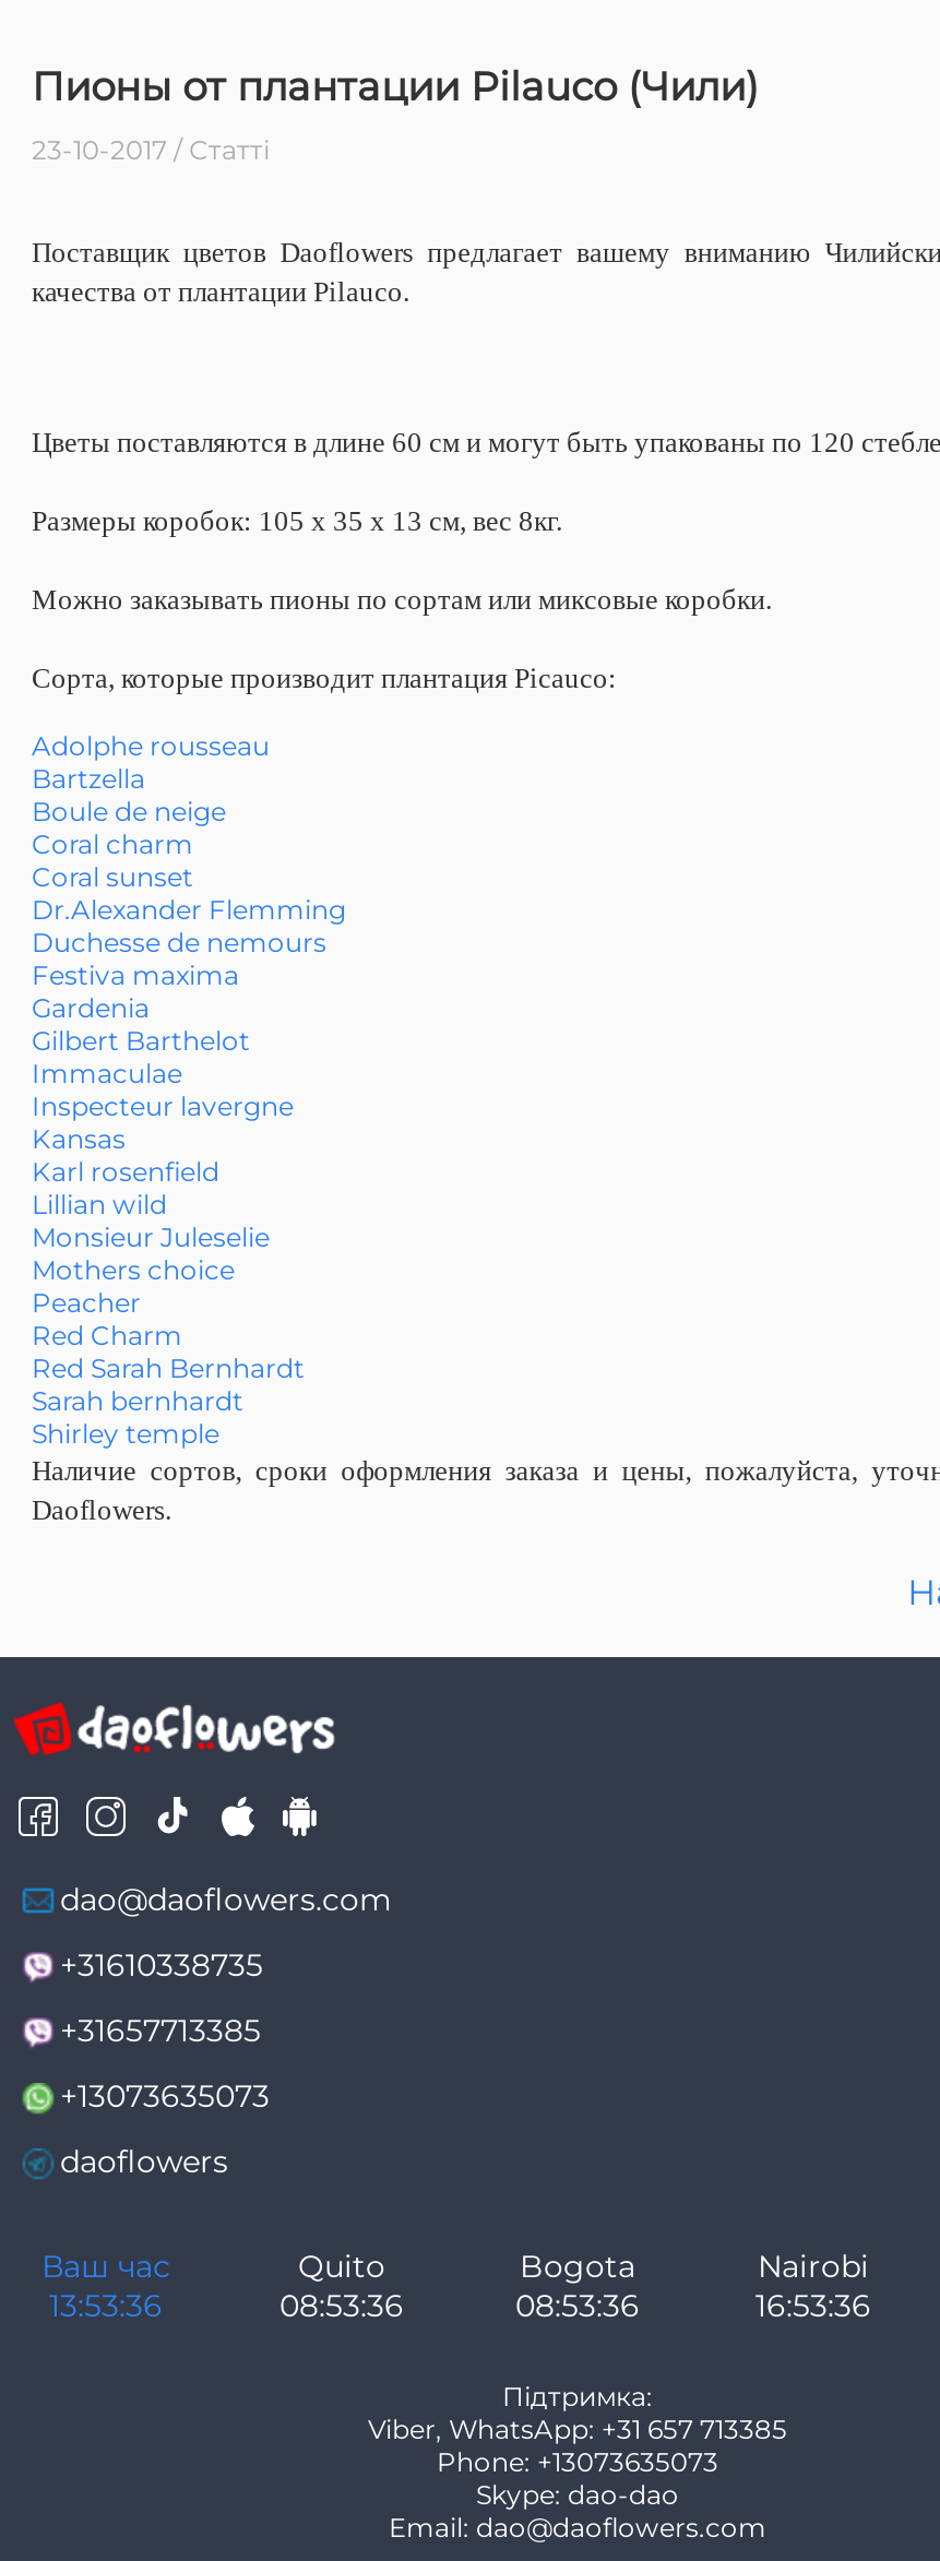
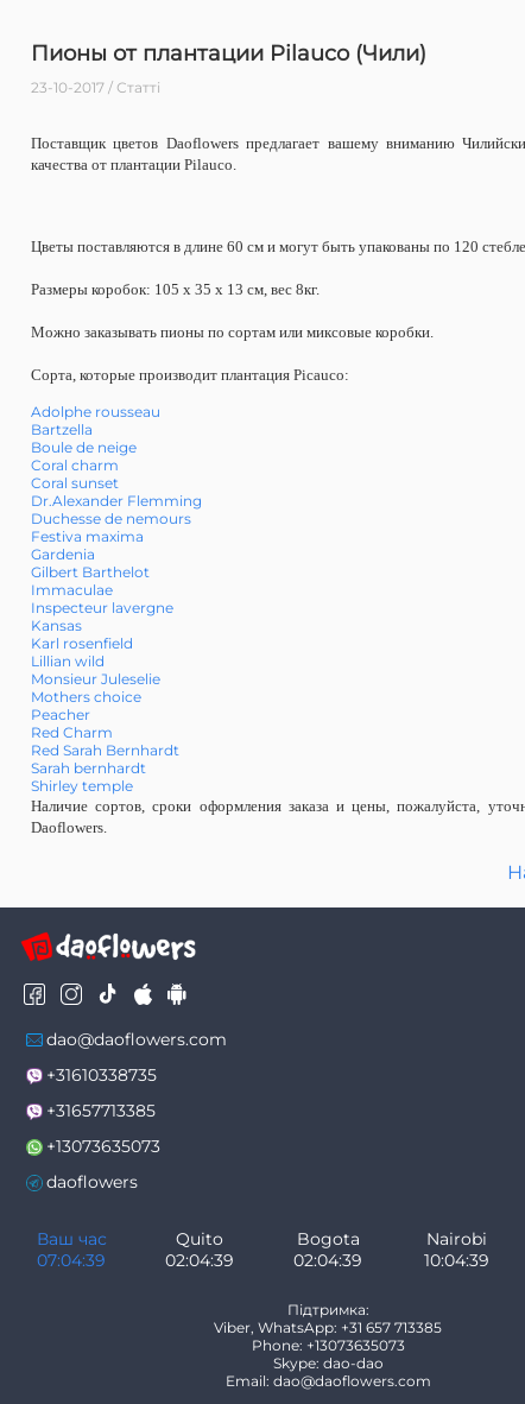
- 13:53:36
+ 07:04:39

- 08:53:36
+ 02:04:39

- 08:53:36
+ 02:04:39

- 16:53:36
+ 10:04:39
